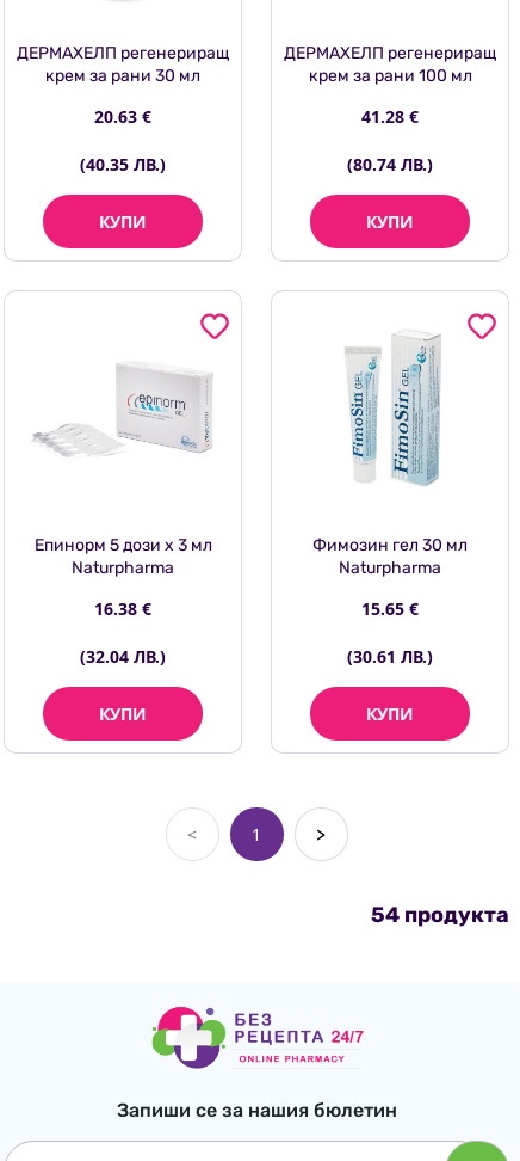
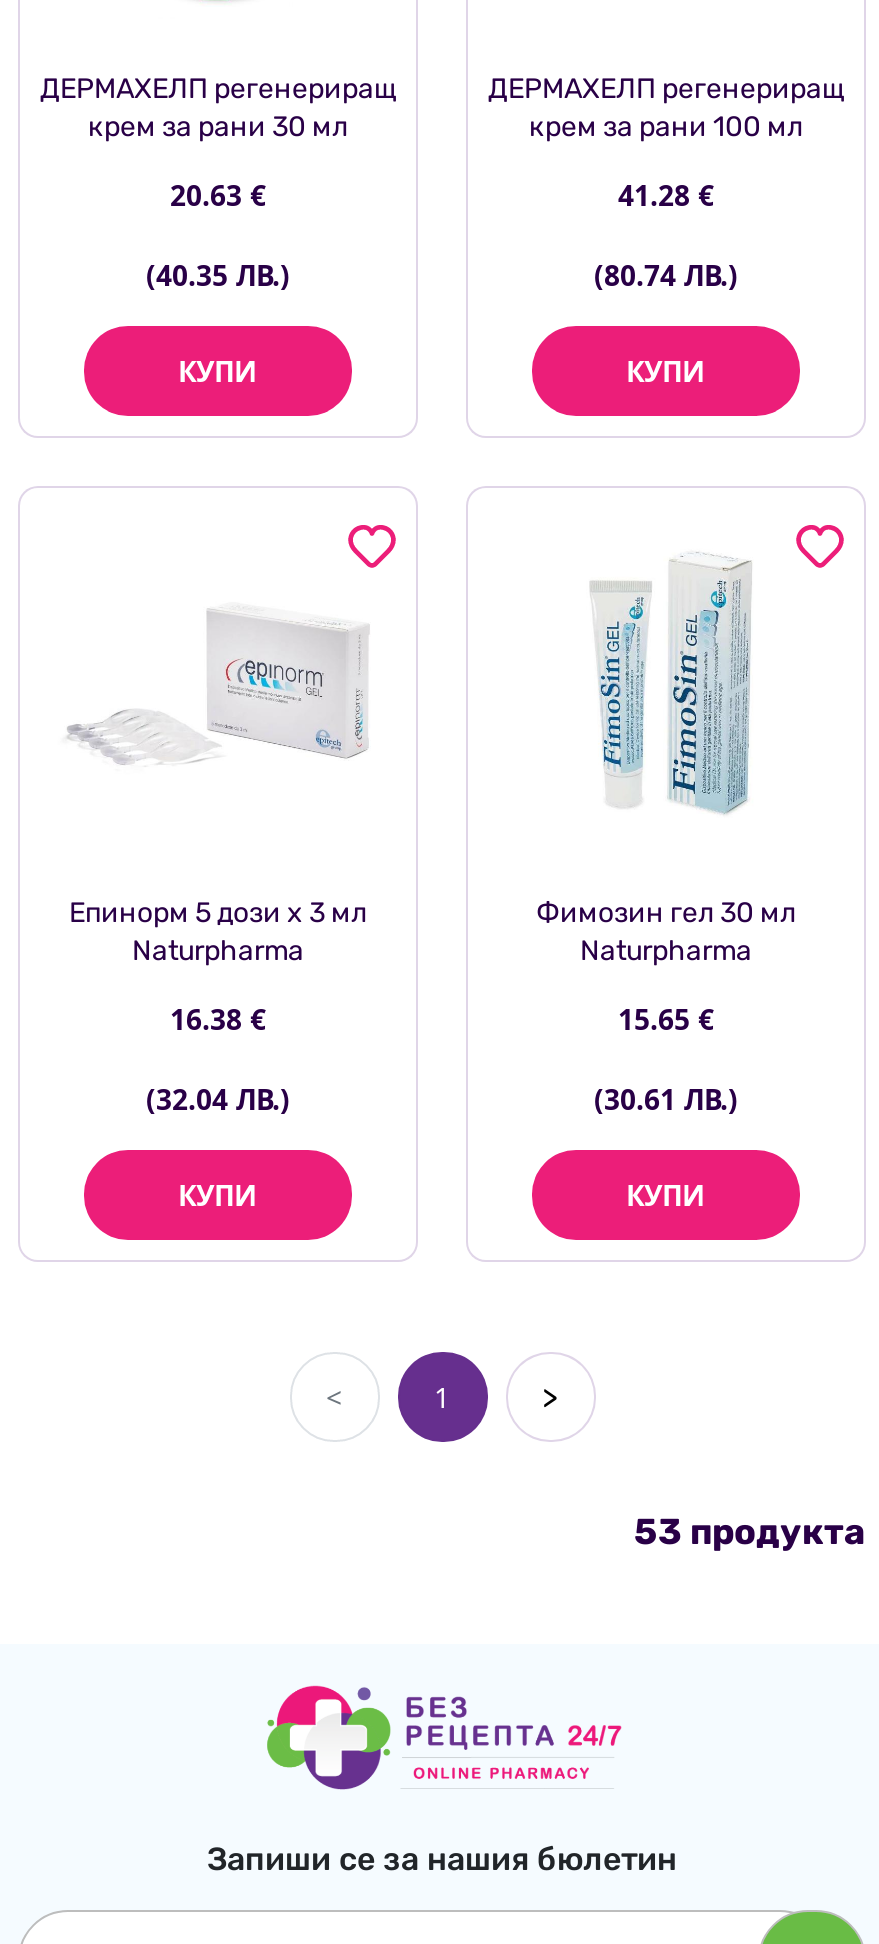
- 54 продукта
+ 53 продукта
